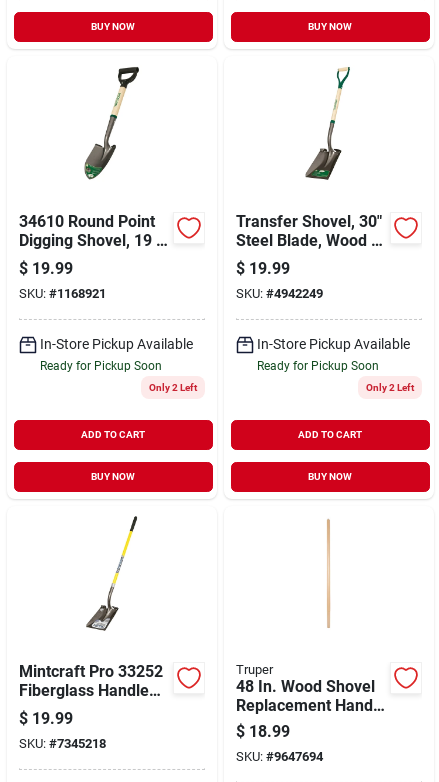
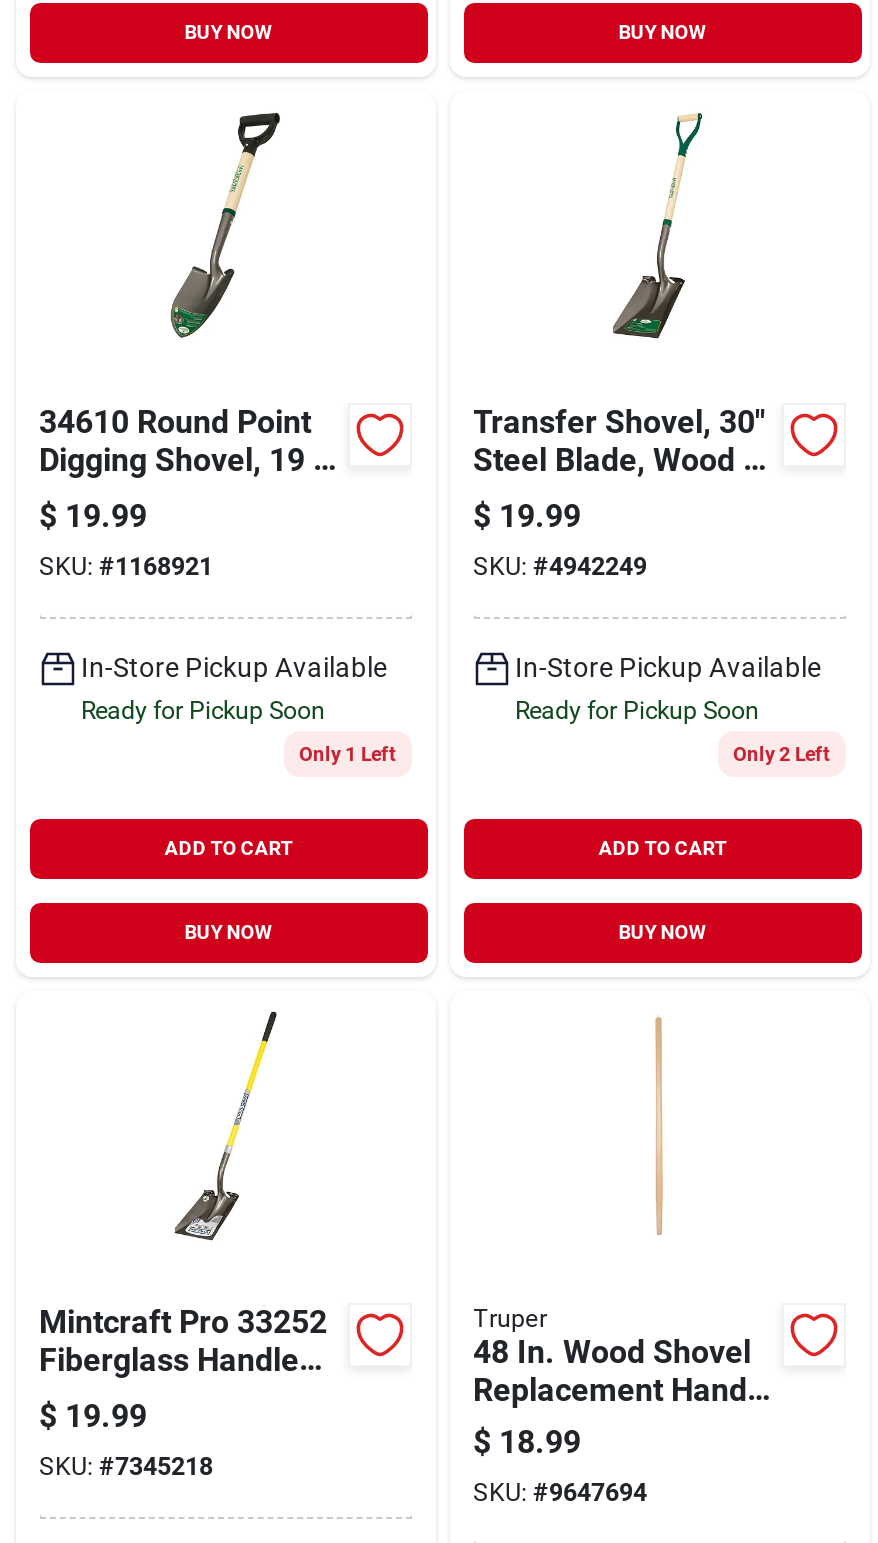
- Only 2 Left
+ Only 1 Left
